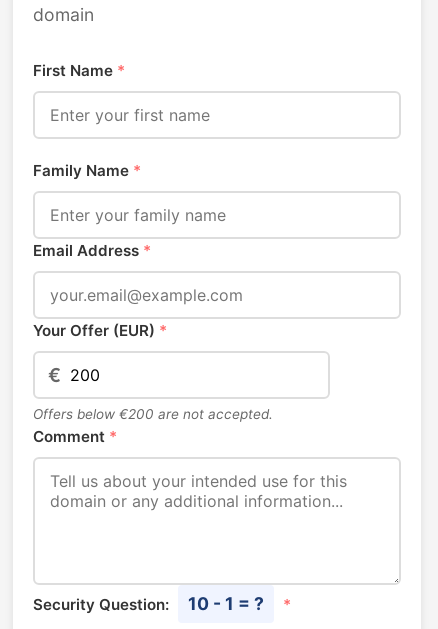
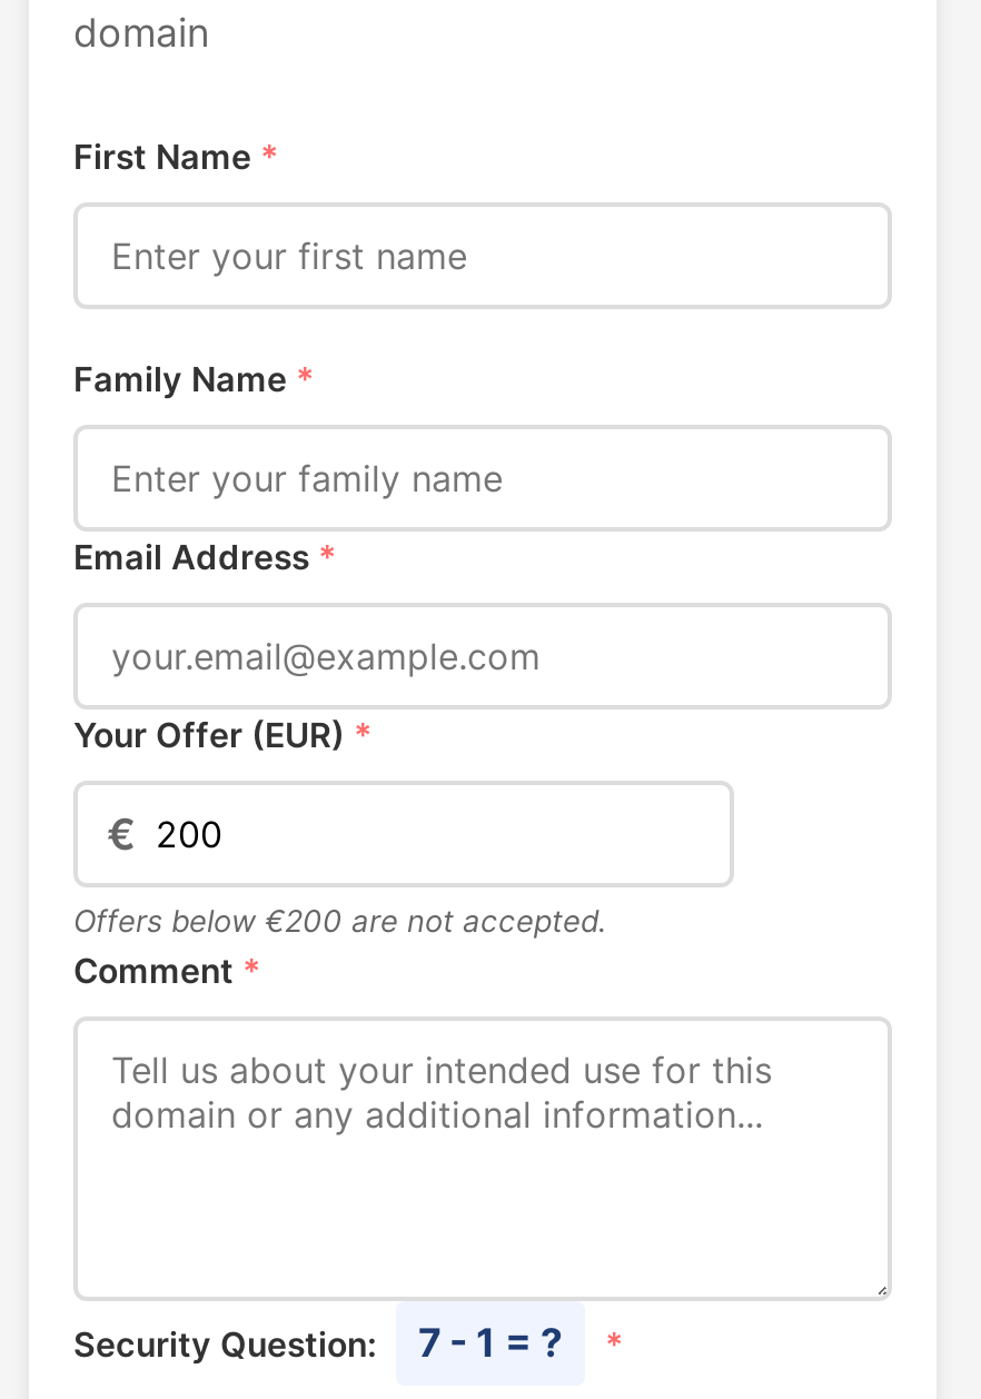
- 10 - 1 = ?
+ 7 - 1 = ?
